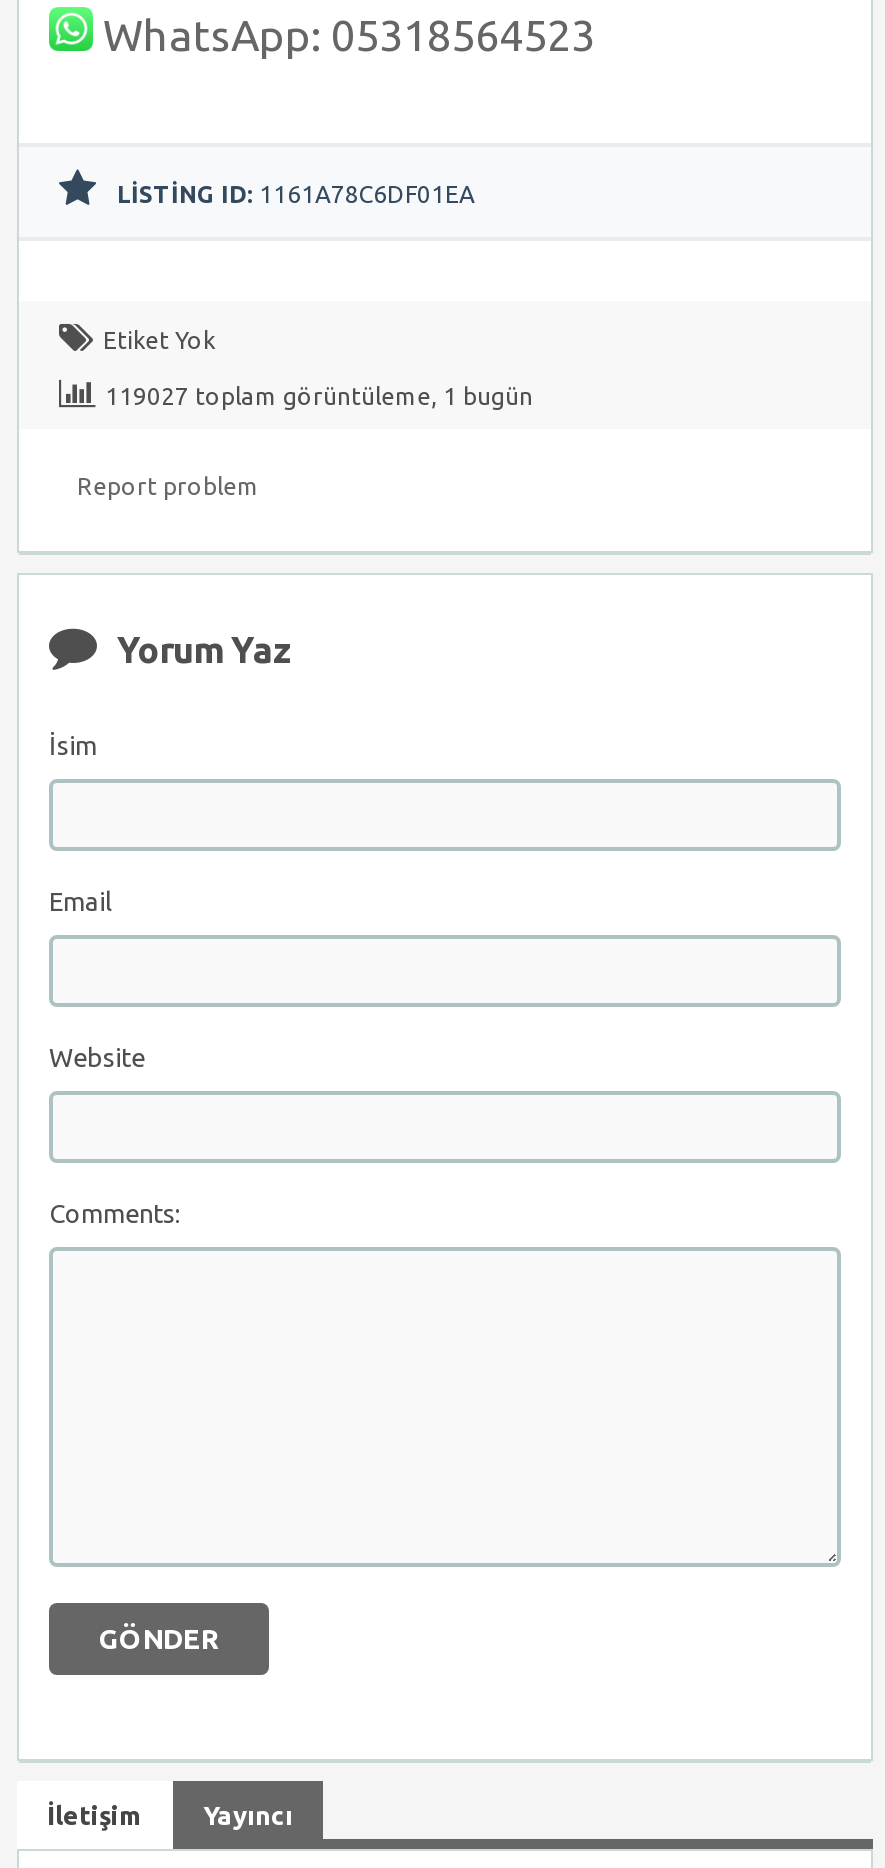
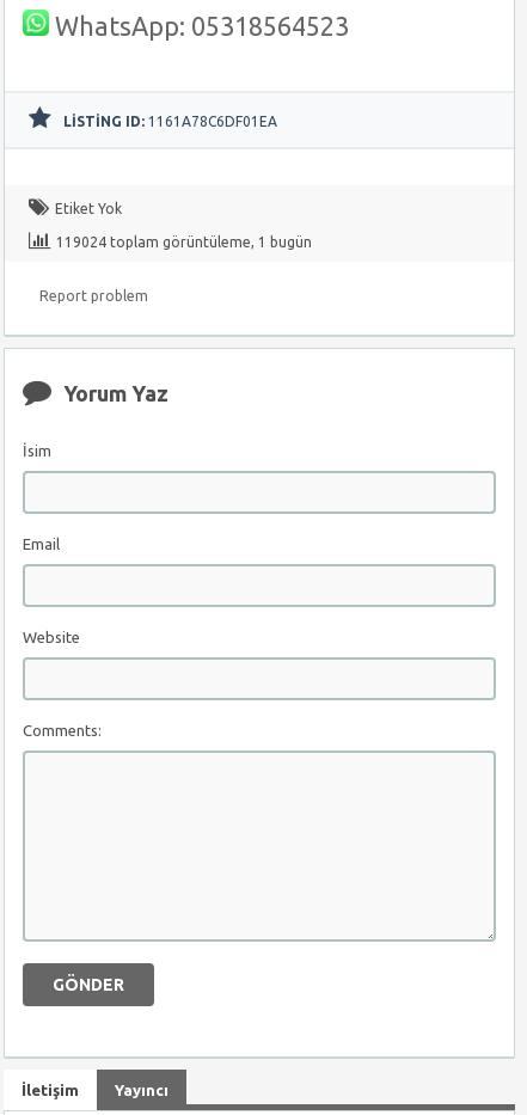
- 119027 toplam görüntüleme, 1 bugün
+ 119024 toplam görüntüleme, 1 bugün
